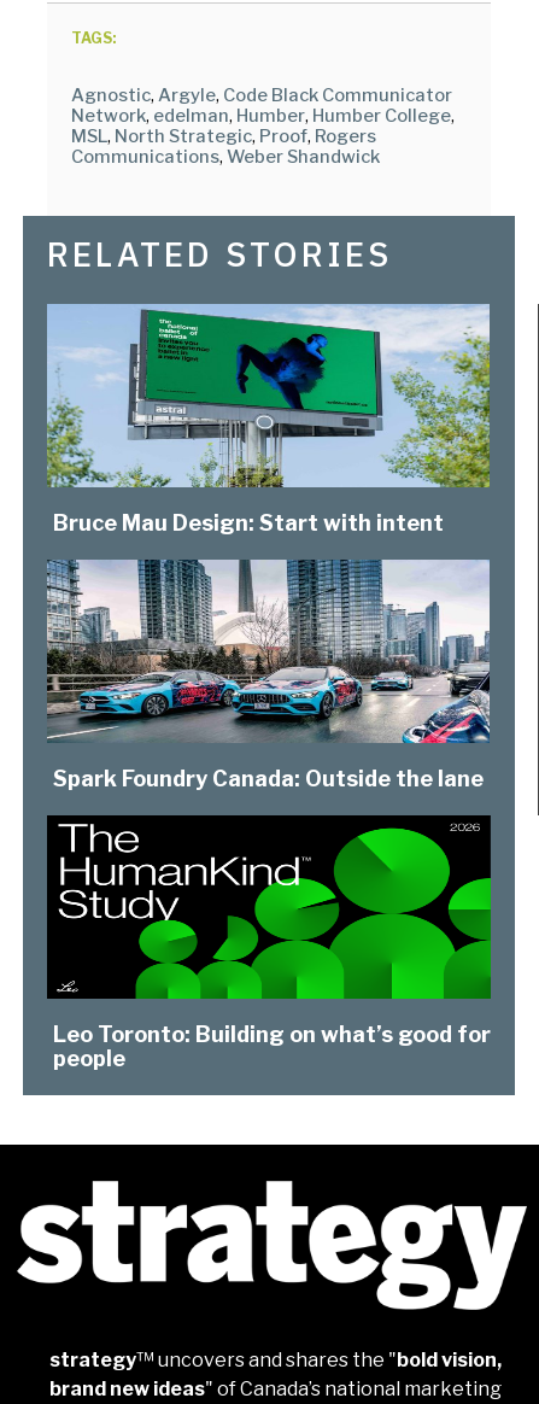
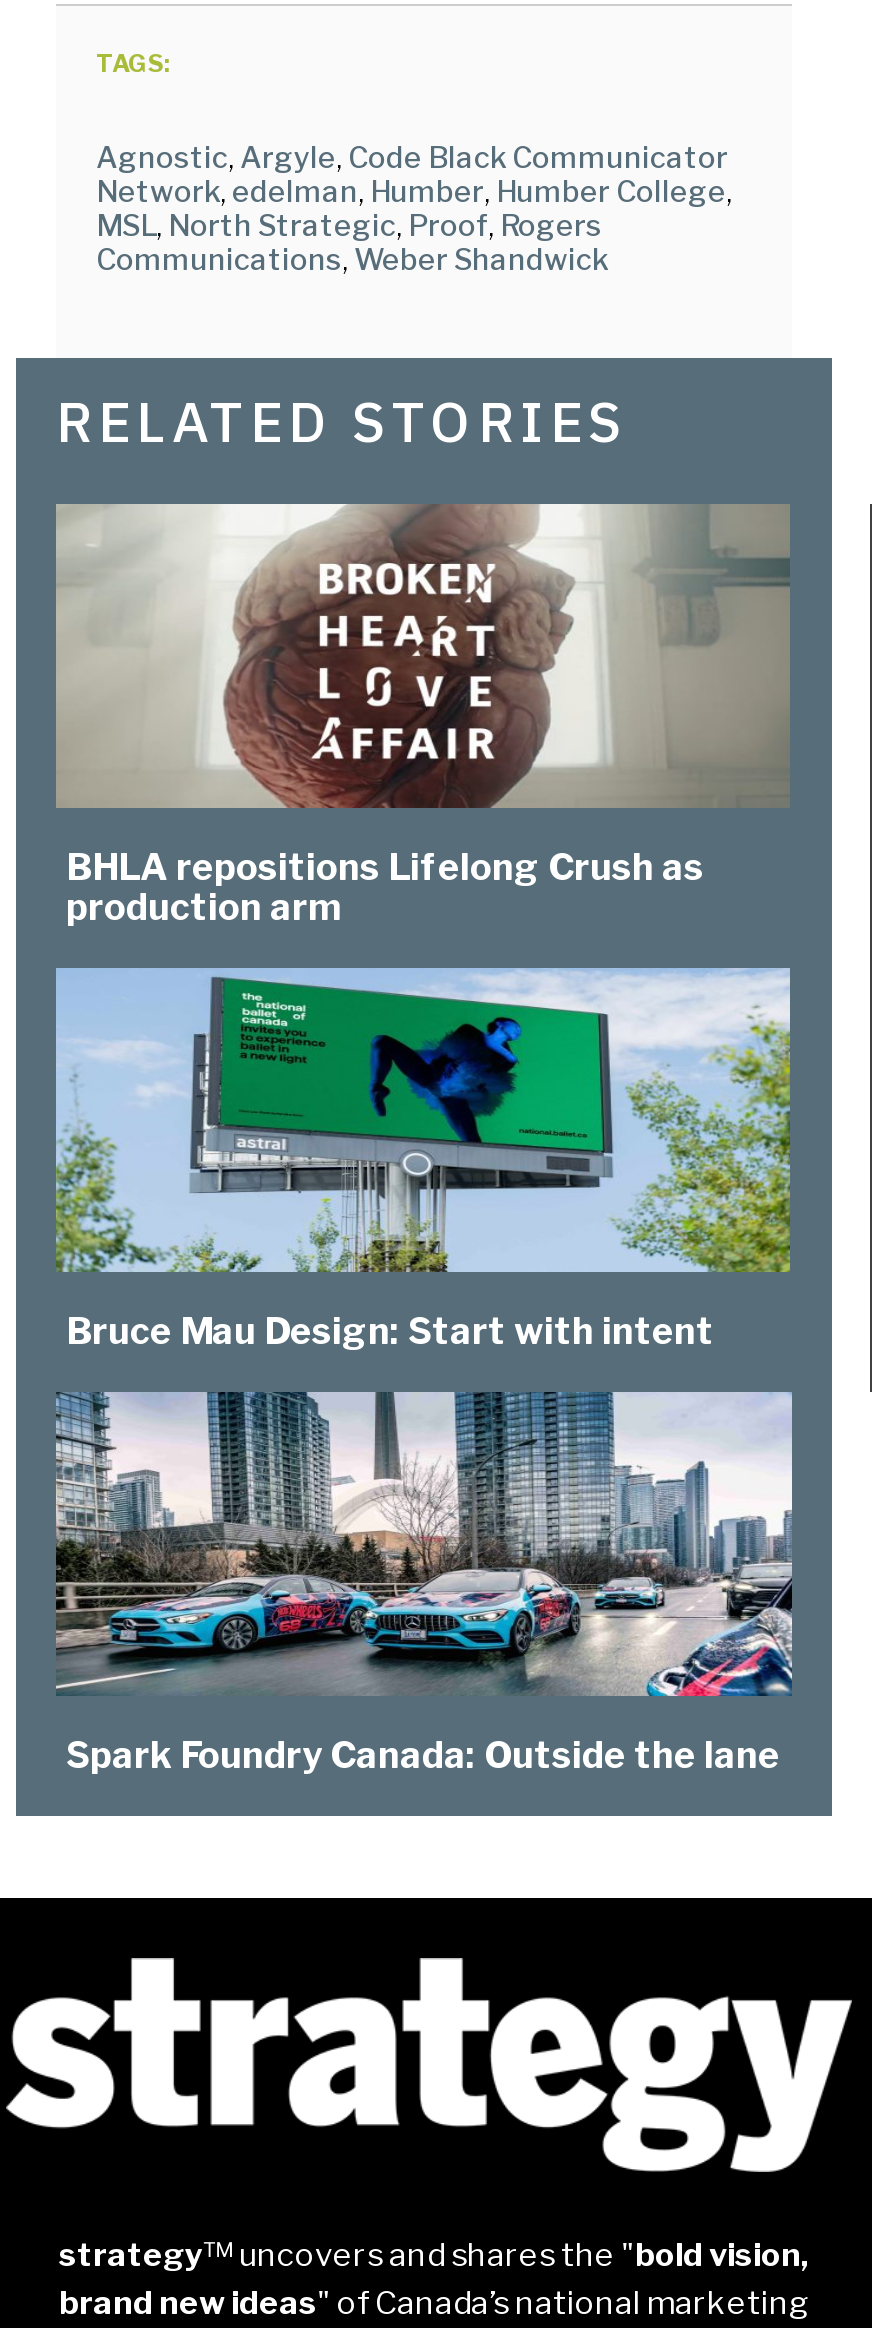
+ [image]
+ BHLA repositions Lifelong Crush as
+ production arm

moved down: [image] | Bruce Mau Design: Start with intent | Spark Foundry Canada: Outside the lane

- [image]
- Leo Toronto: Building on what’s good for
- people
